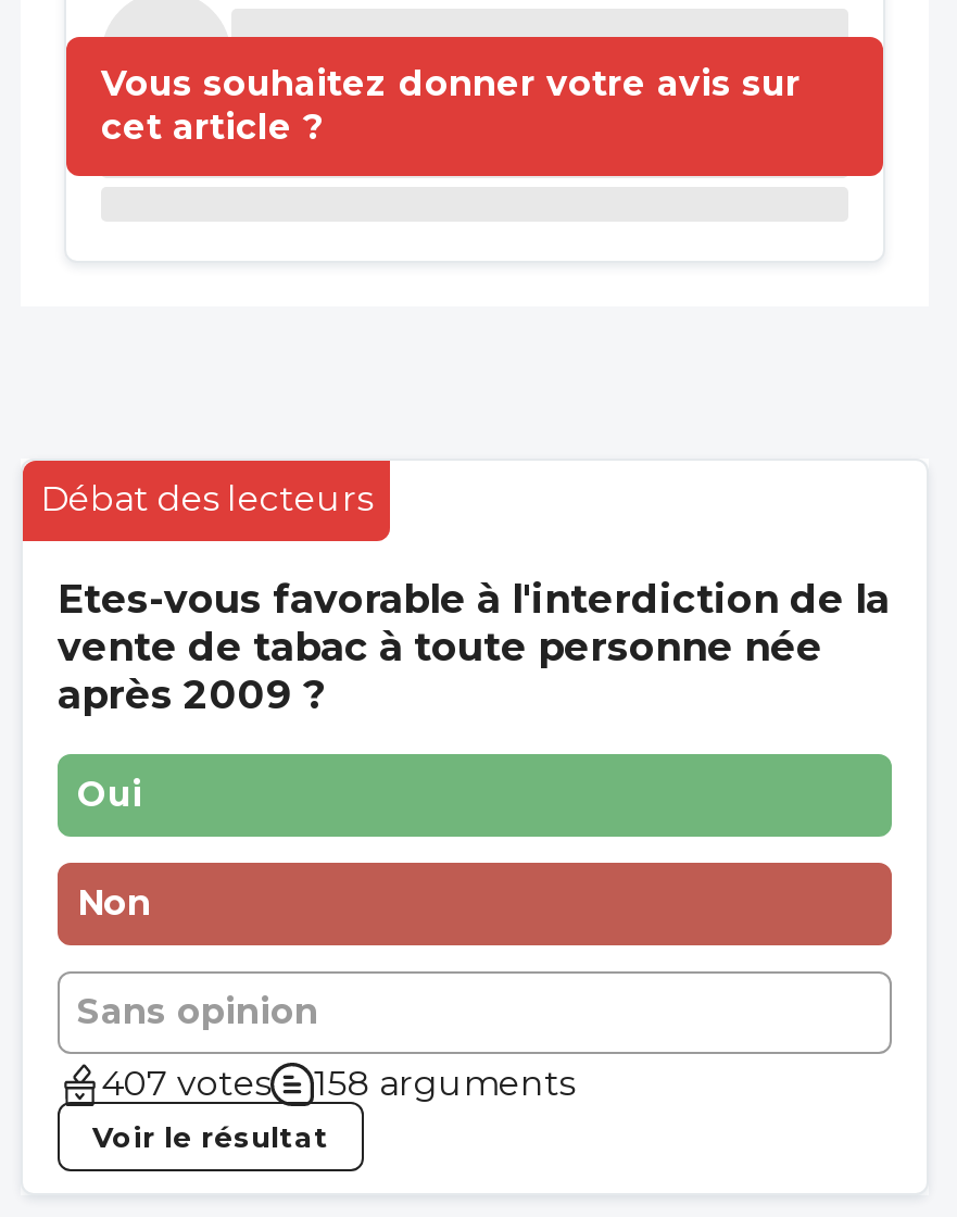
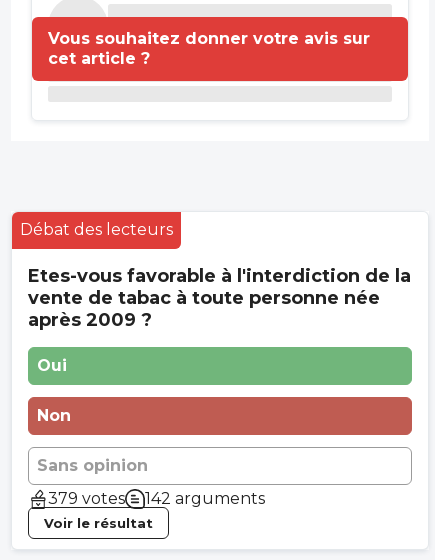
- 407 votes
+ 379 votes

- 158 arguments
+ 142 arguments
